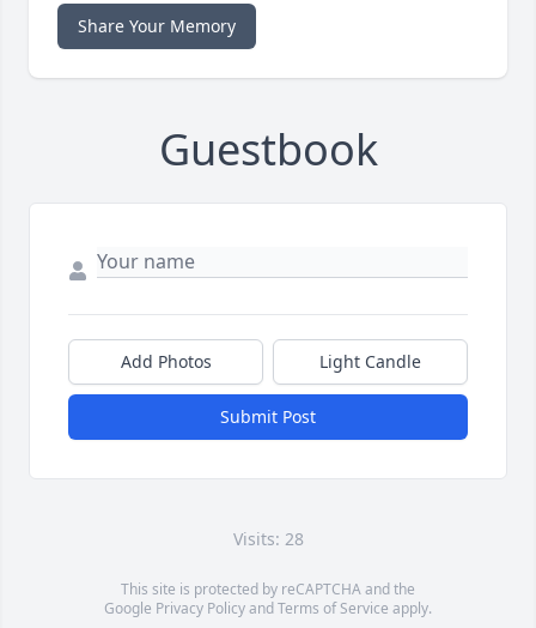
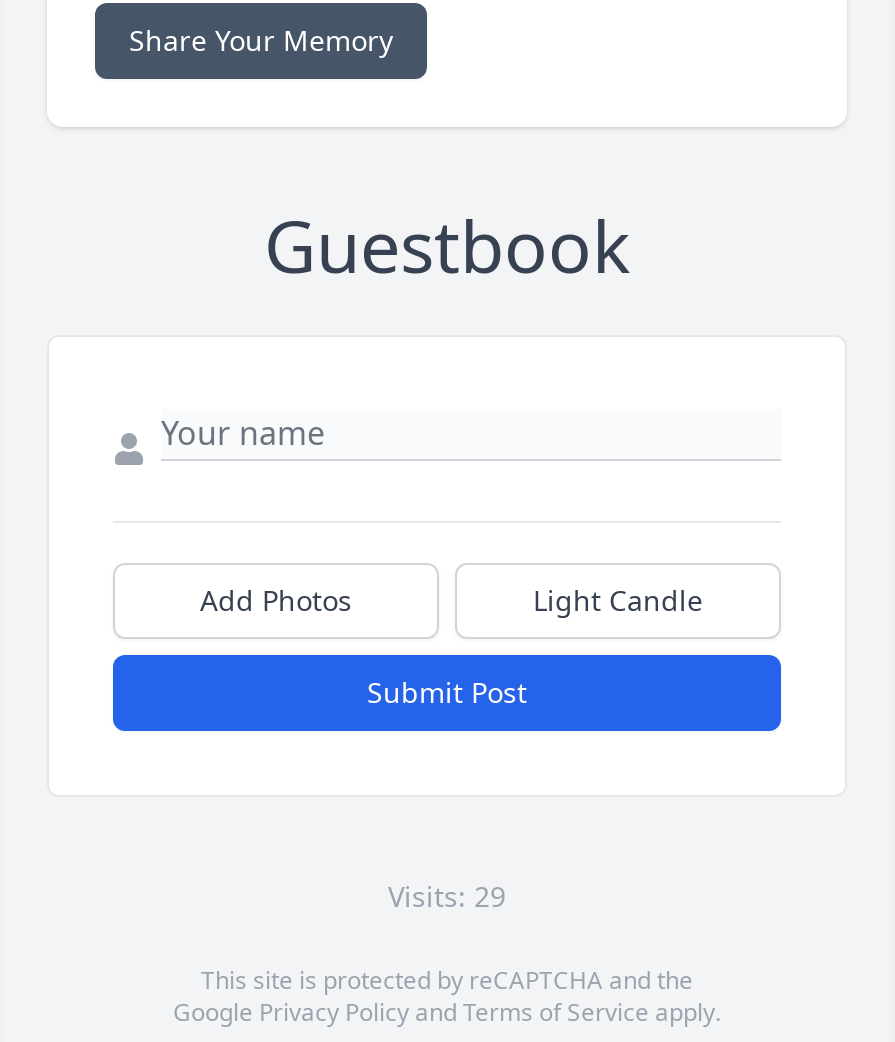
- Visits: 28
+ Visits: 29
